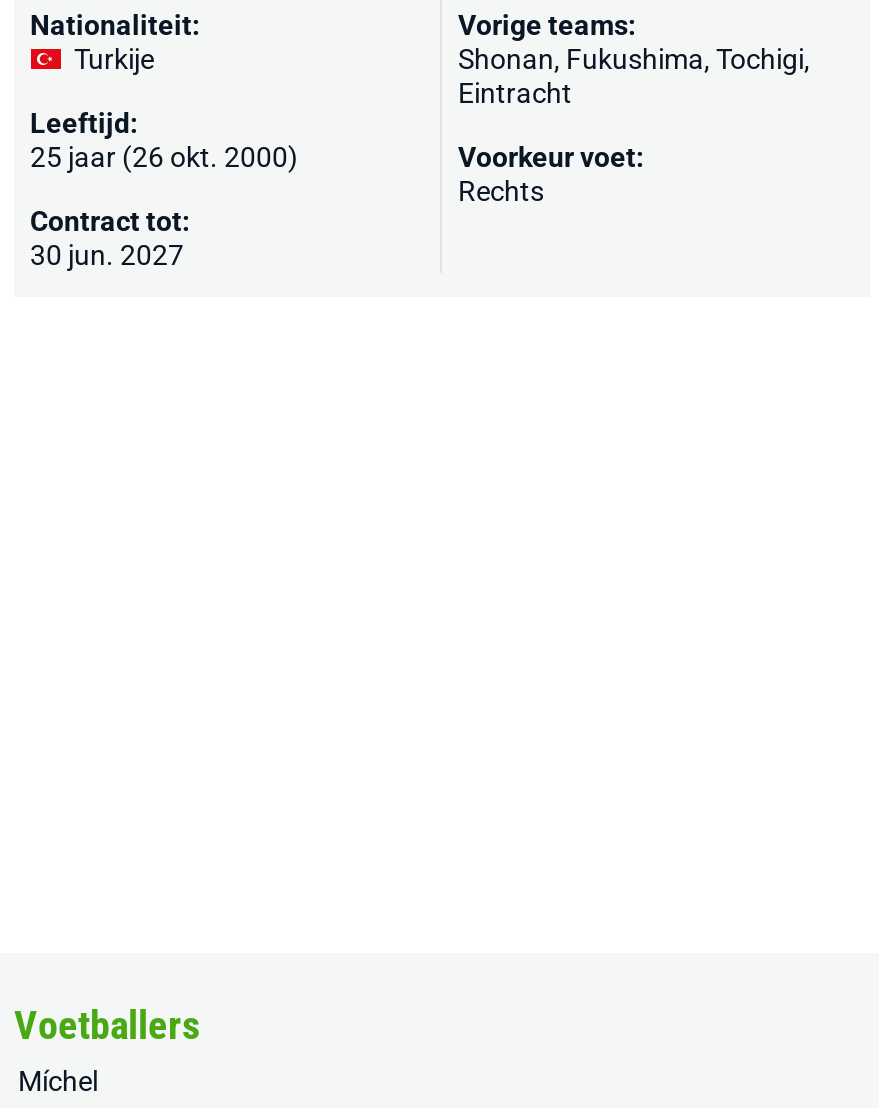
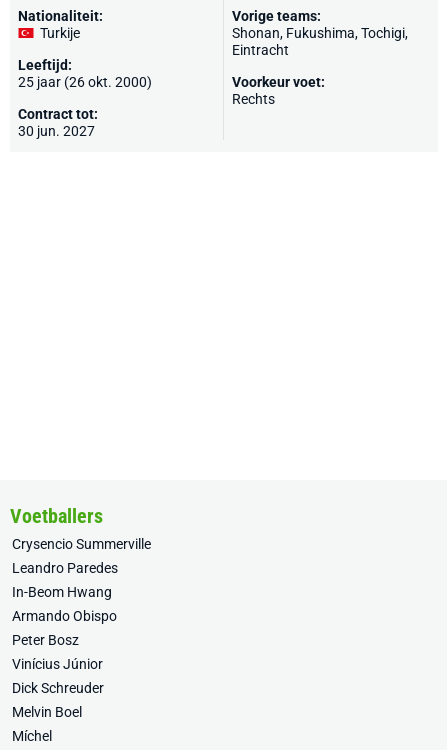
+ Crysencio Summerville
+ Leandro Paredes
+ In-Beom Hwang
+ Armando Obispo
+ Peter Bosz
+ Vinícius Júnior
+ Dick Schreuder
+ Melvin Boel
